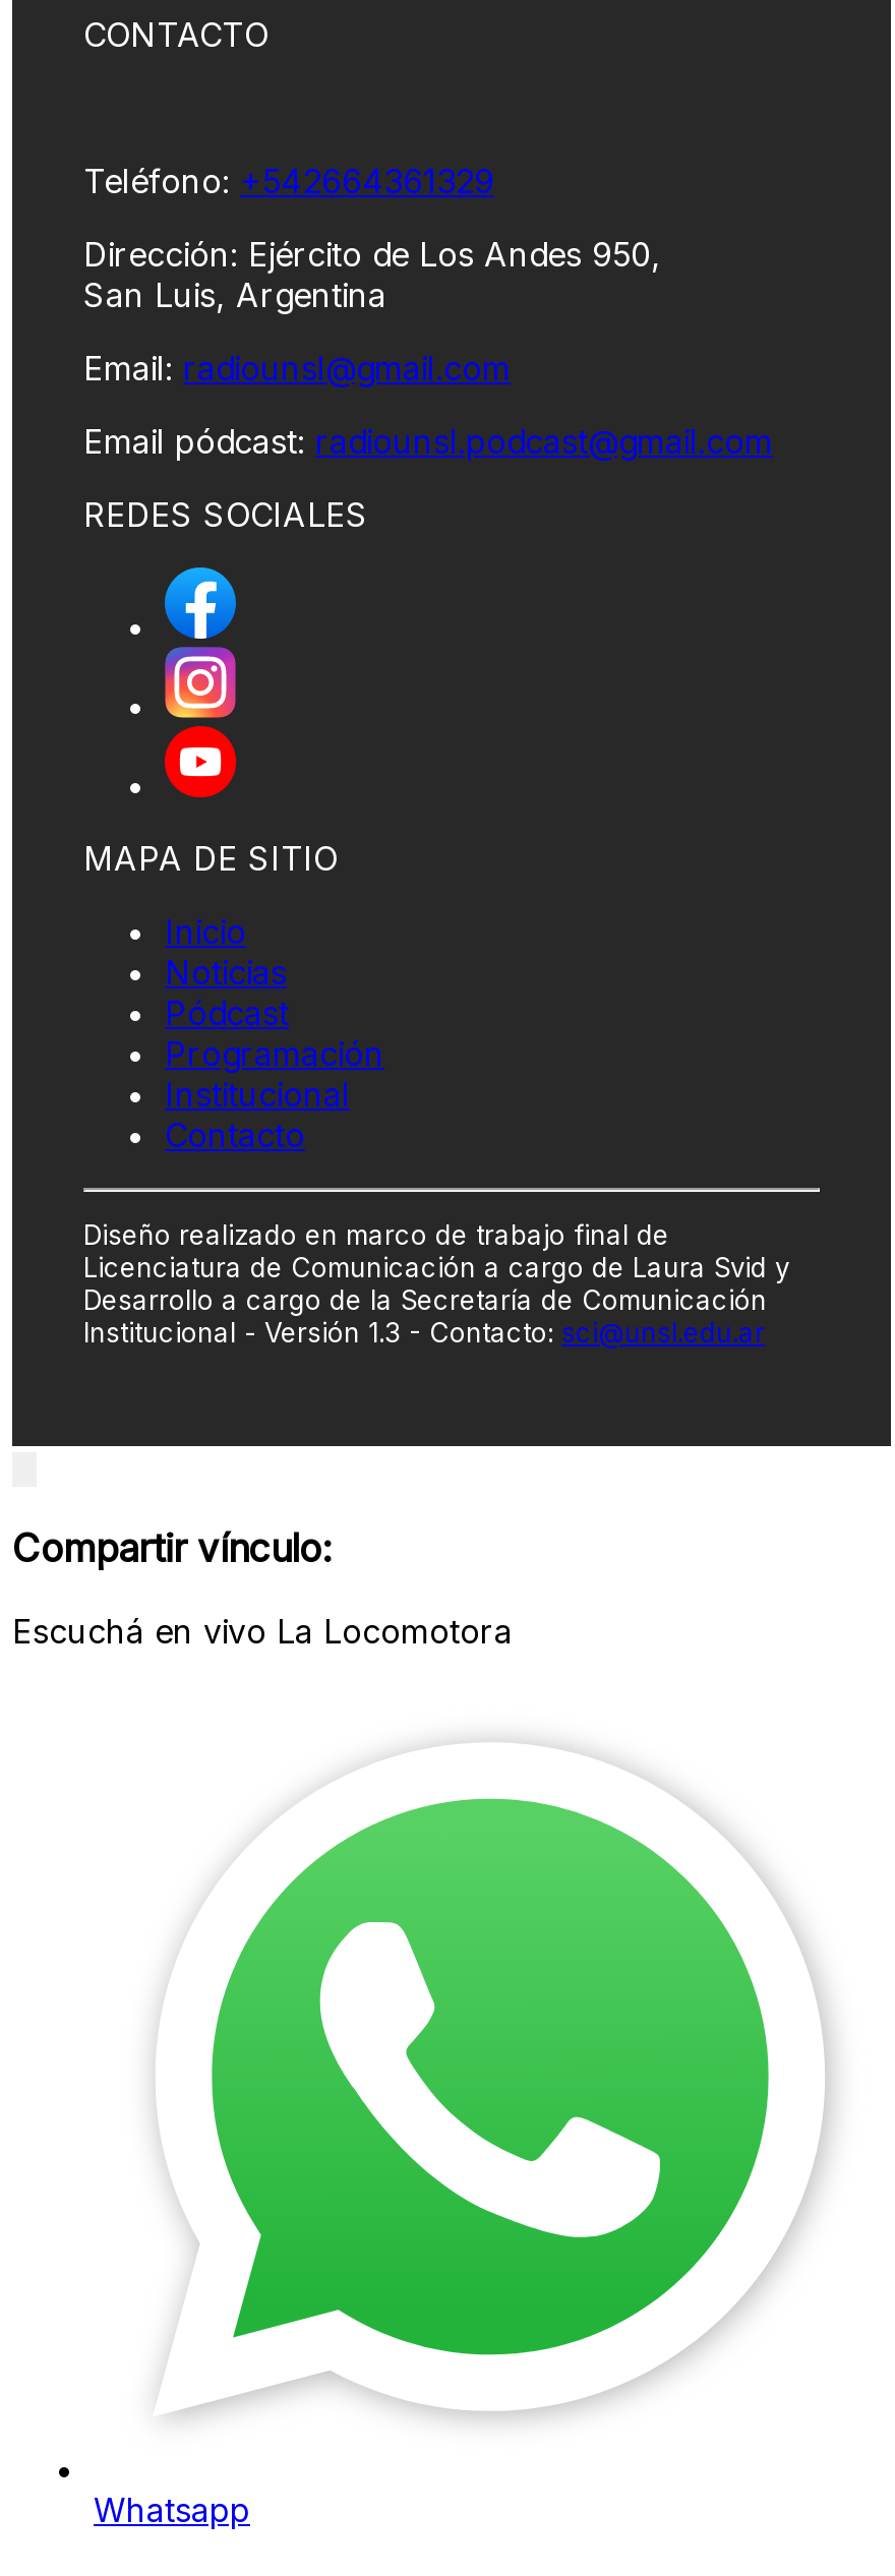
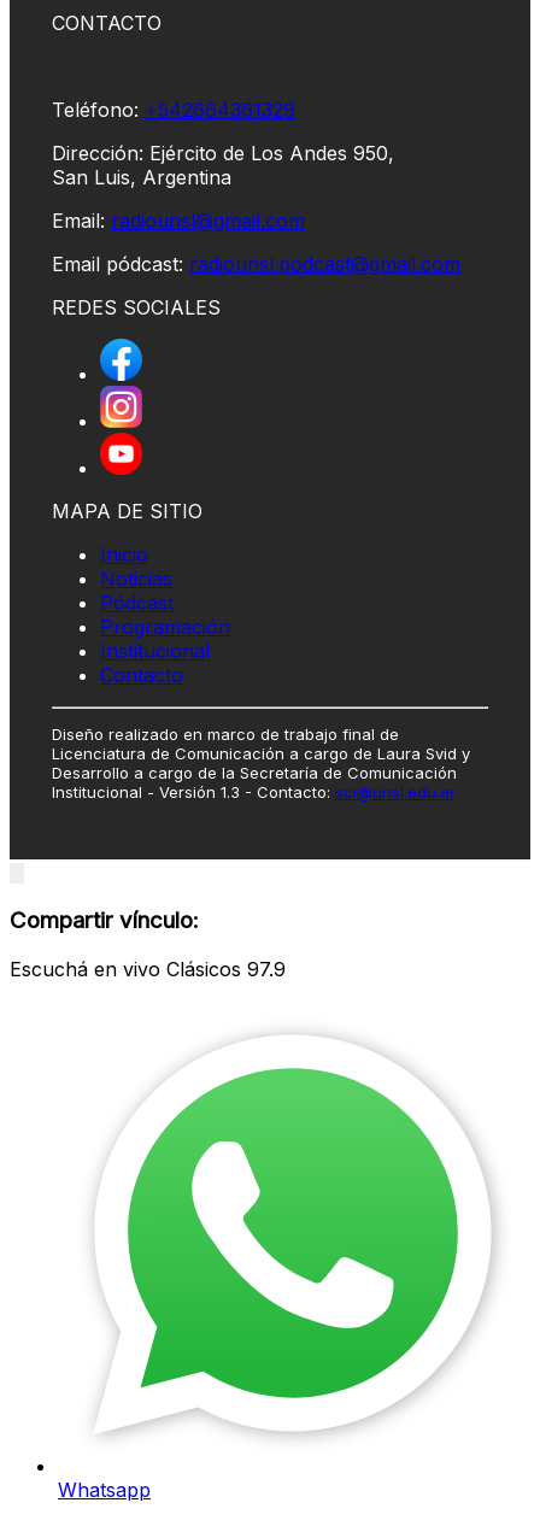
- Escuchá en vivo La Locomotora
+ Escuchá en vivo Clásicos 97.9
